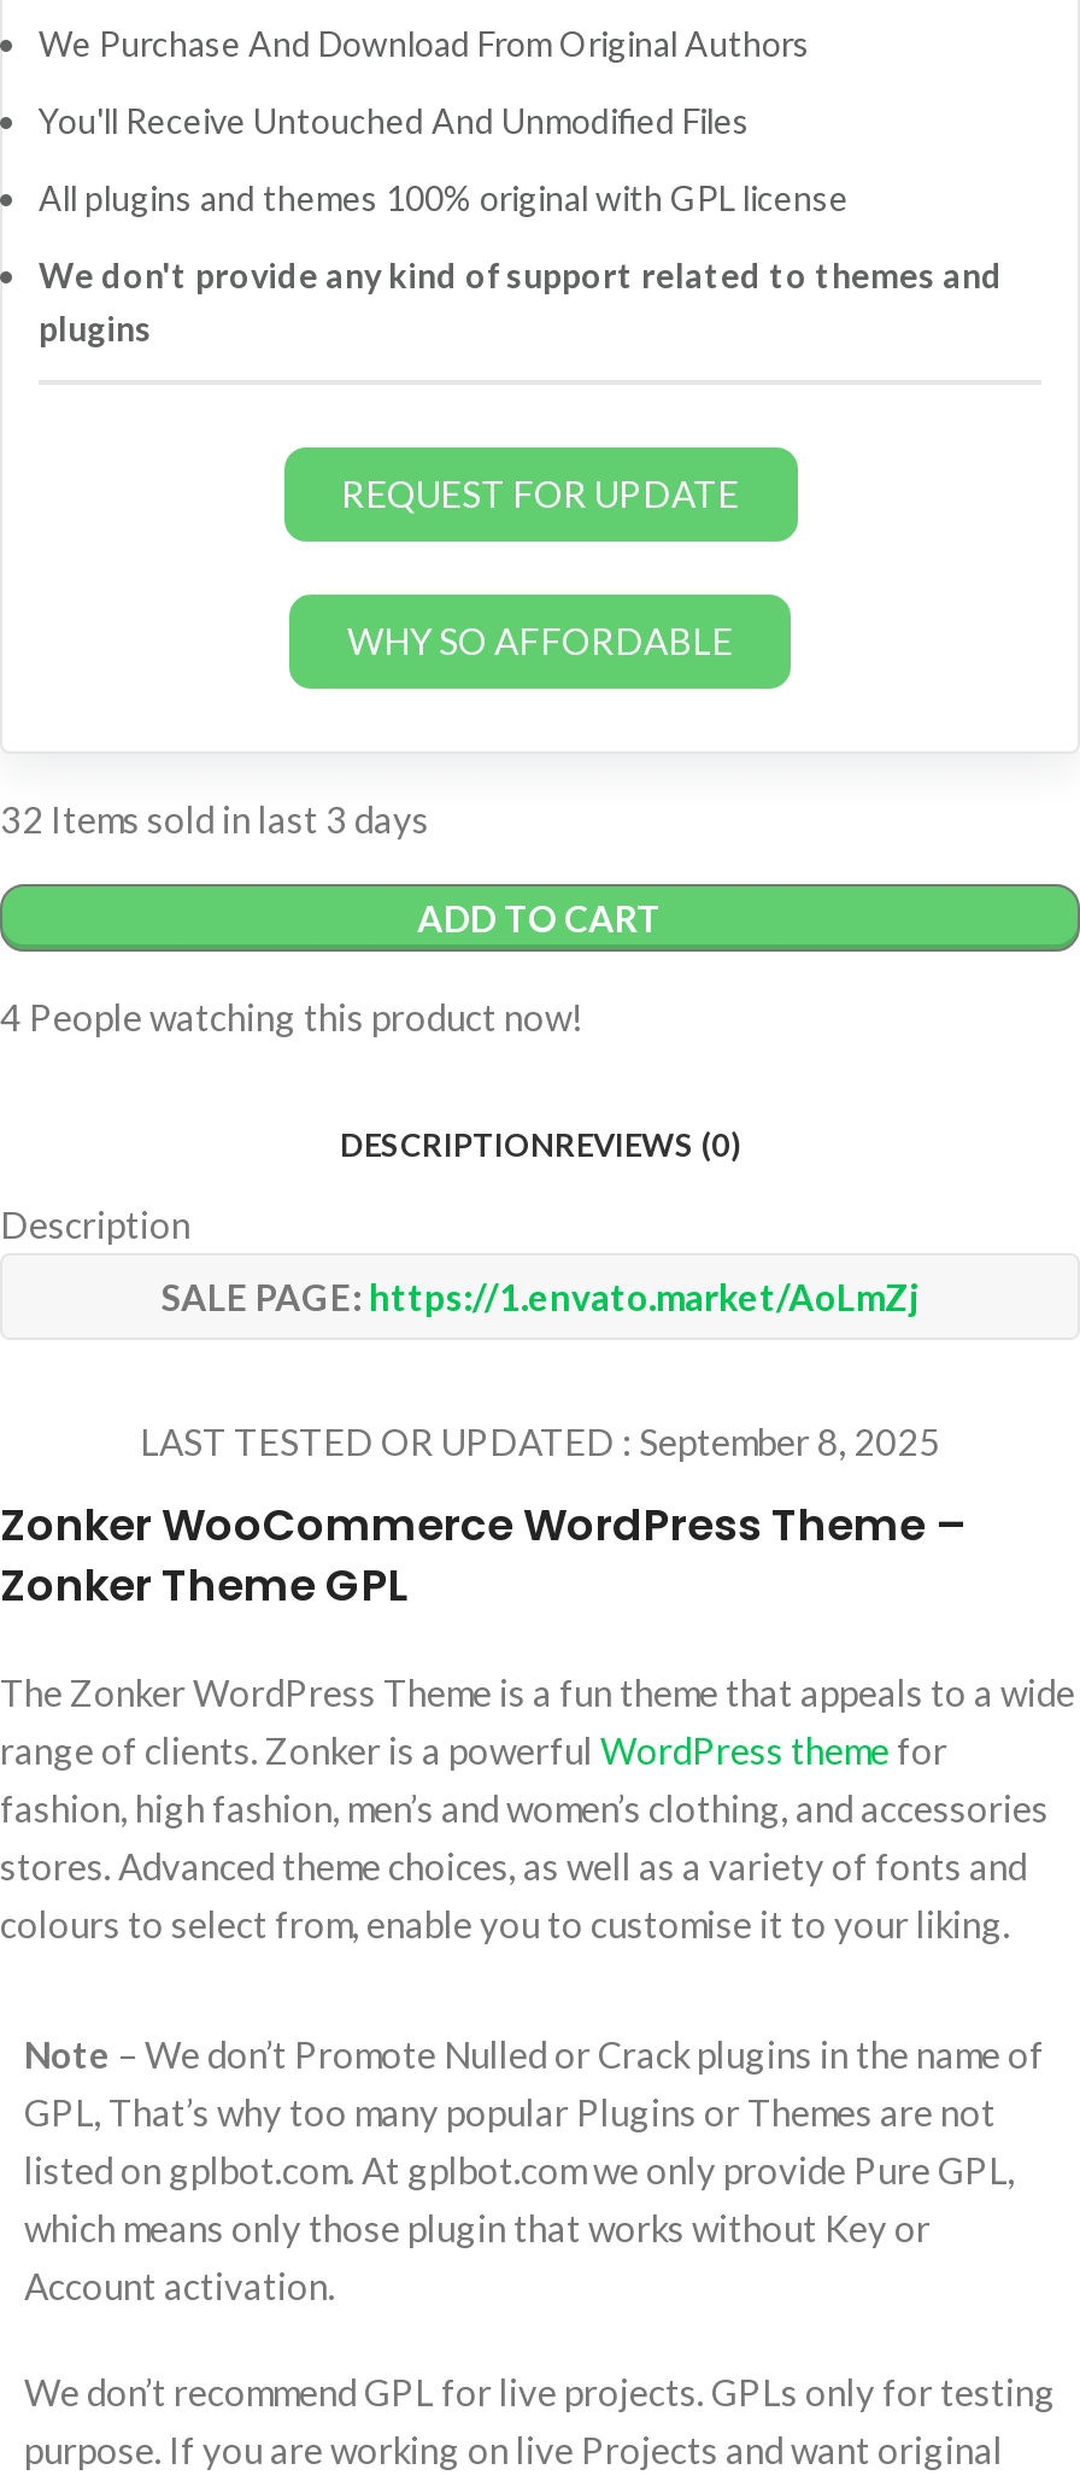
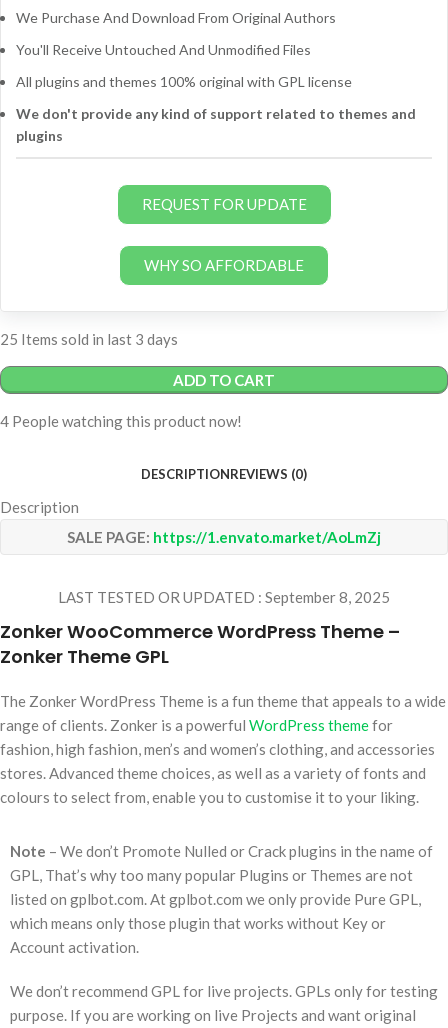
- 32 Items sold in last 3 days
+ 25 Items sold in last 3 days
